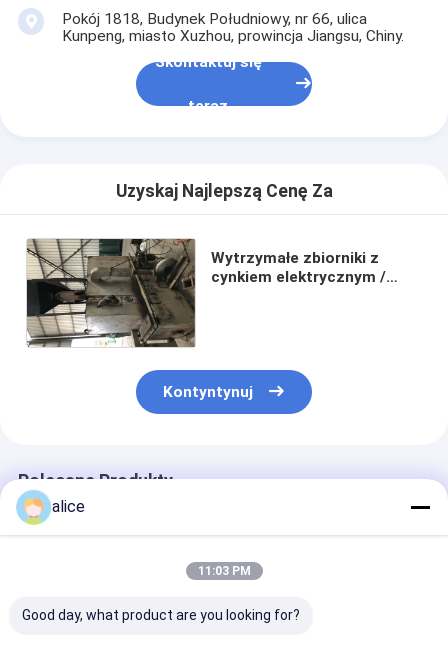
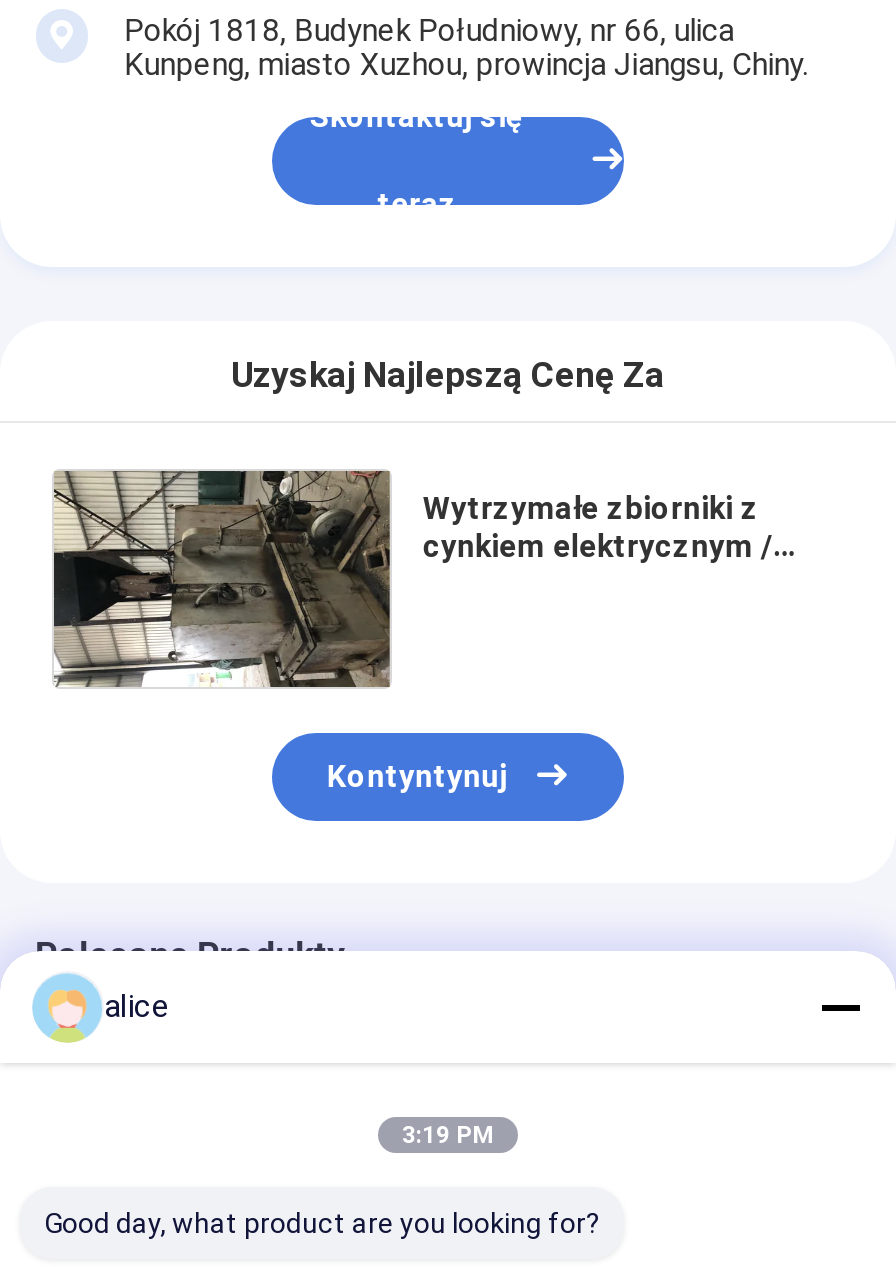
- 11:03 PM
+ 3:19 PM
